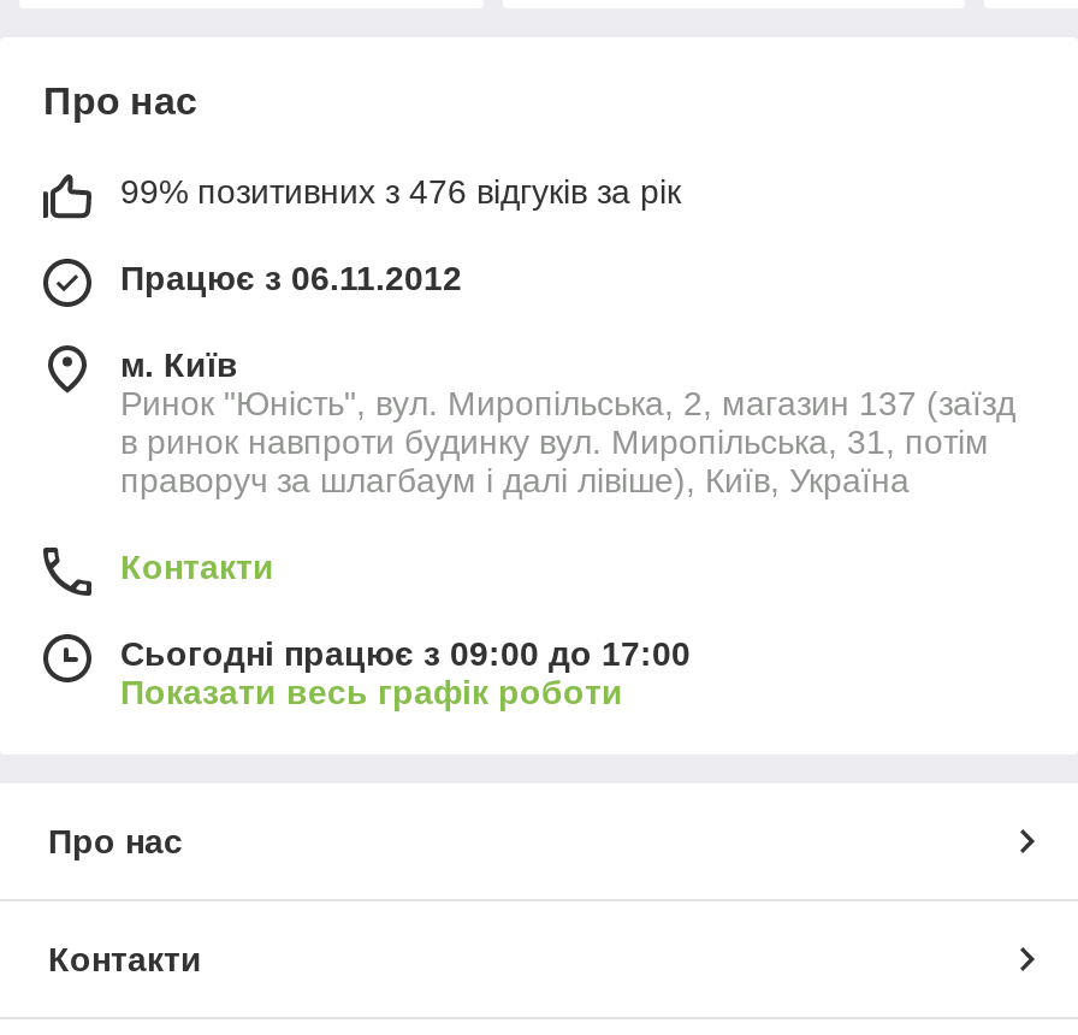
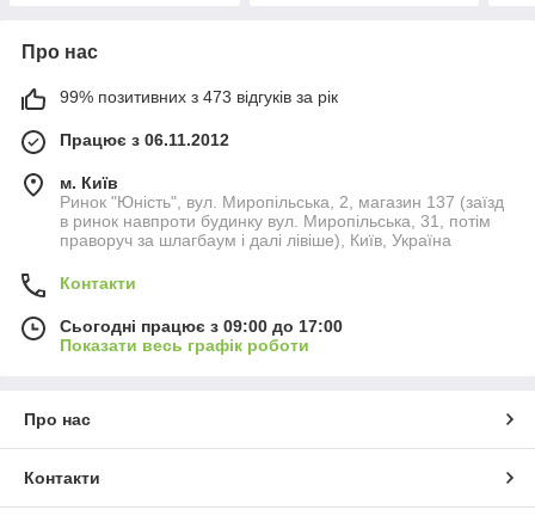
- 99% позитивних з 476 відгуків за рік
+ 99% позитивних з 473 відгуків за рік
